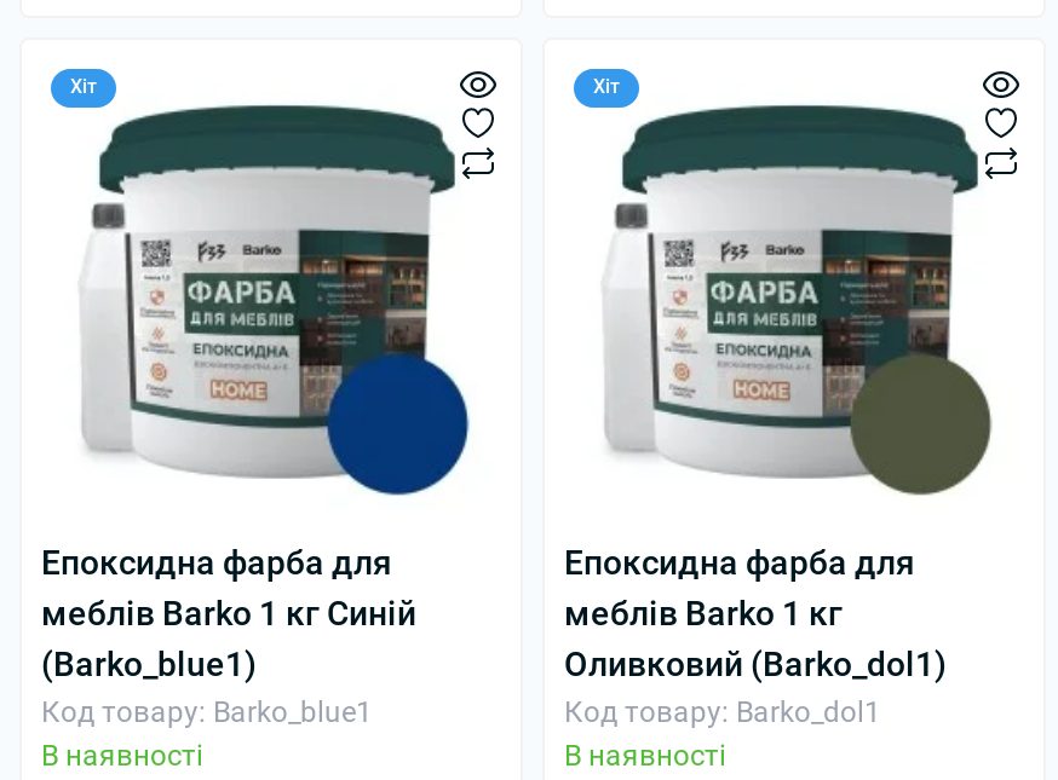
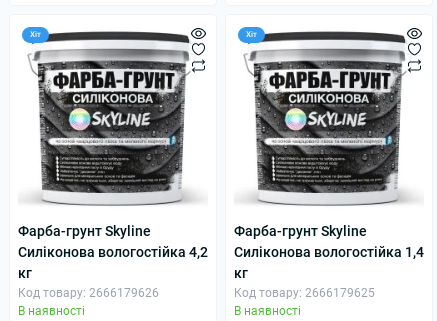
- [image]
- Епоксидна фарба для
- меблів Barko 1 кг Синій
- (Barko_blue1)
- Код товару: Barko_blue1
+ [image]
+ Фарба-грунт Skyline
+ Силіконова вологостійка 4,2
+ кг
+ Код товару: 2666179626

- [image]
- Епоксидна фарба для
- меблів Barko 1 кг
- Оливковий (Barko_dol1)
- Код товару: Barko_dol1
+ [image]
+ Фарба-грунт Skyline
+ Силіконова вологостійка 1,4
+ кг
+ Код товару: 2666179625
